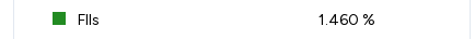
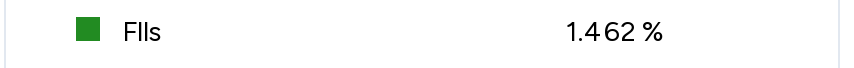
- 1.460 %
+ 1.462 %
